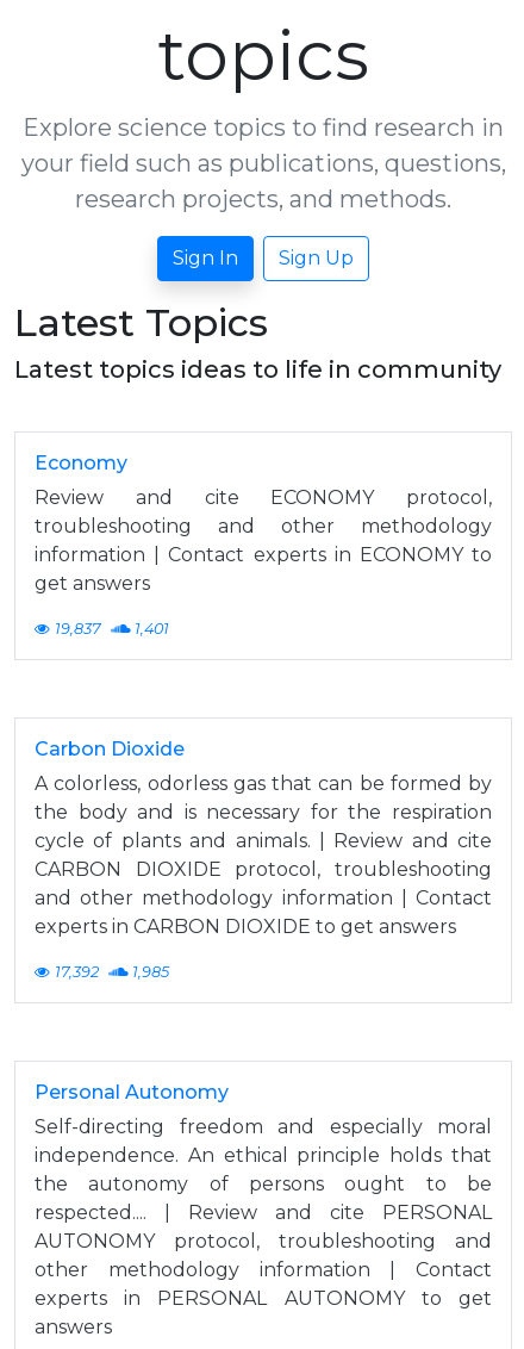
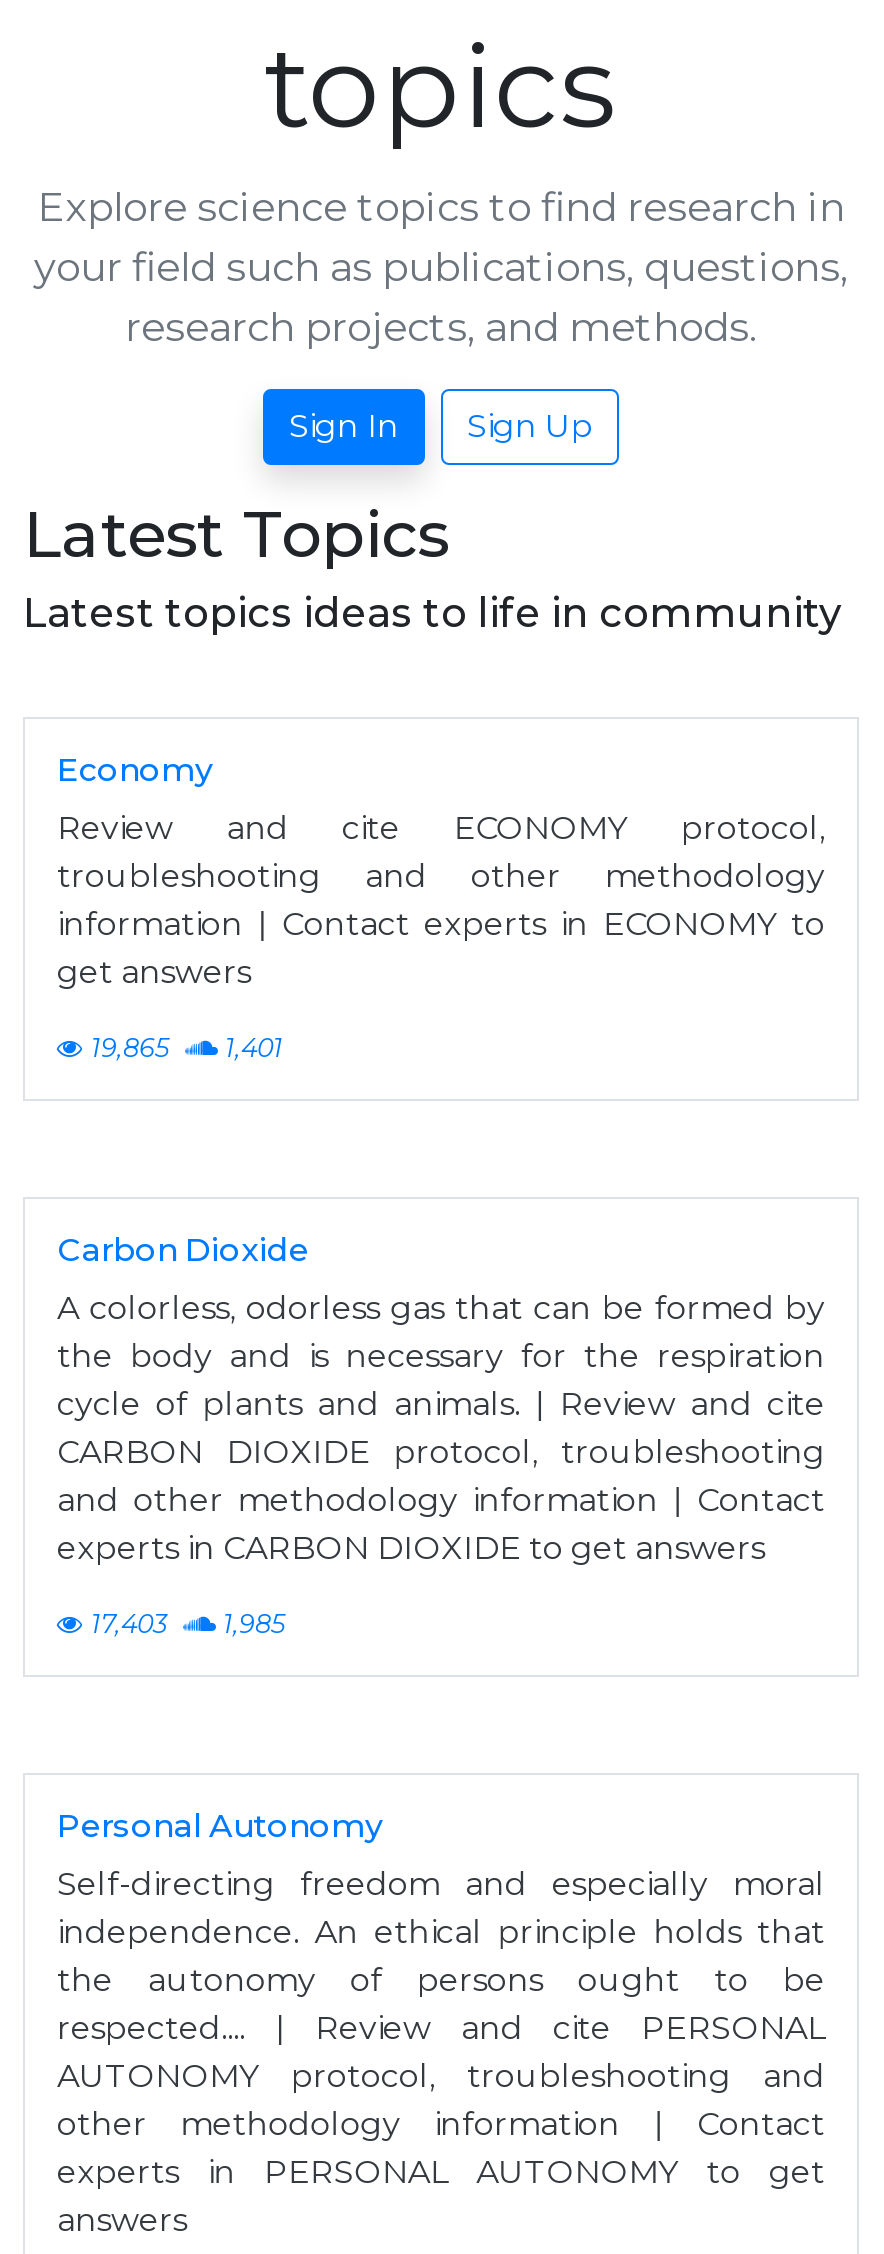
- 19,837 1,401
+ 19,865 1,401

- 17,392 1,985
+ 17,403 1,985
